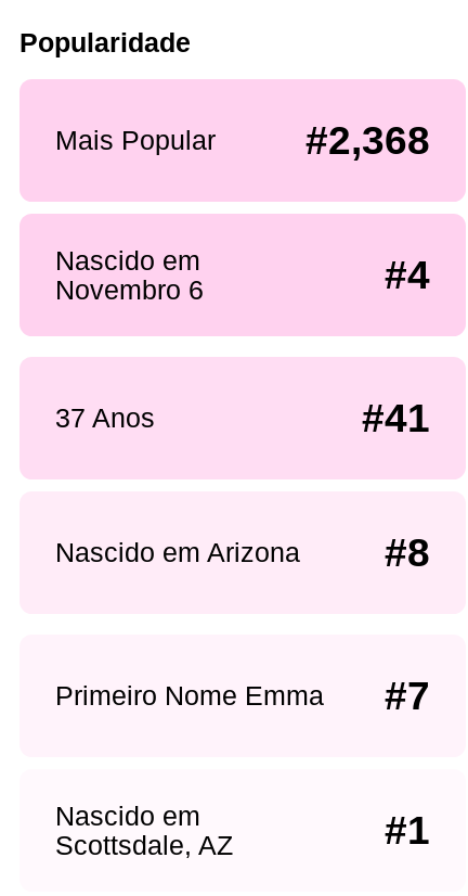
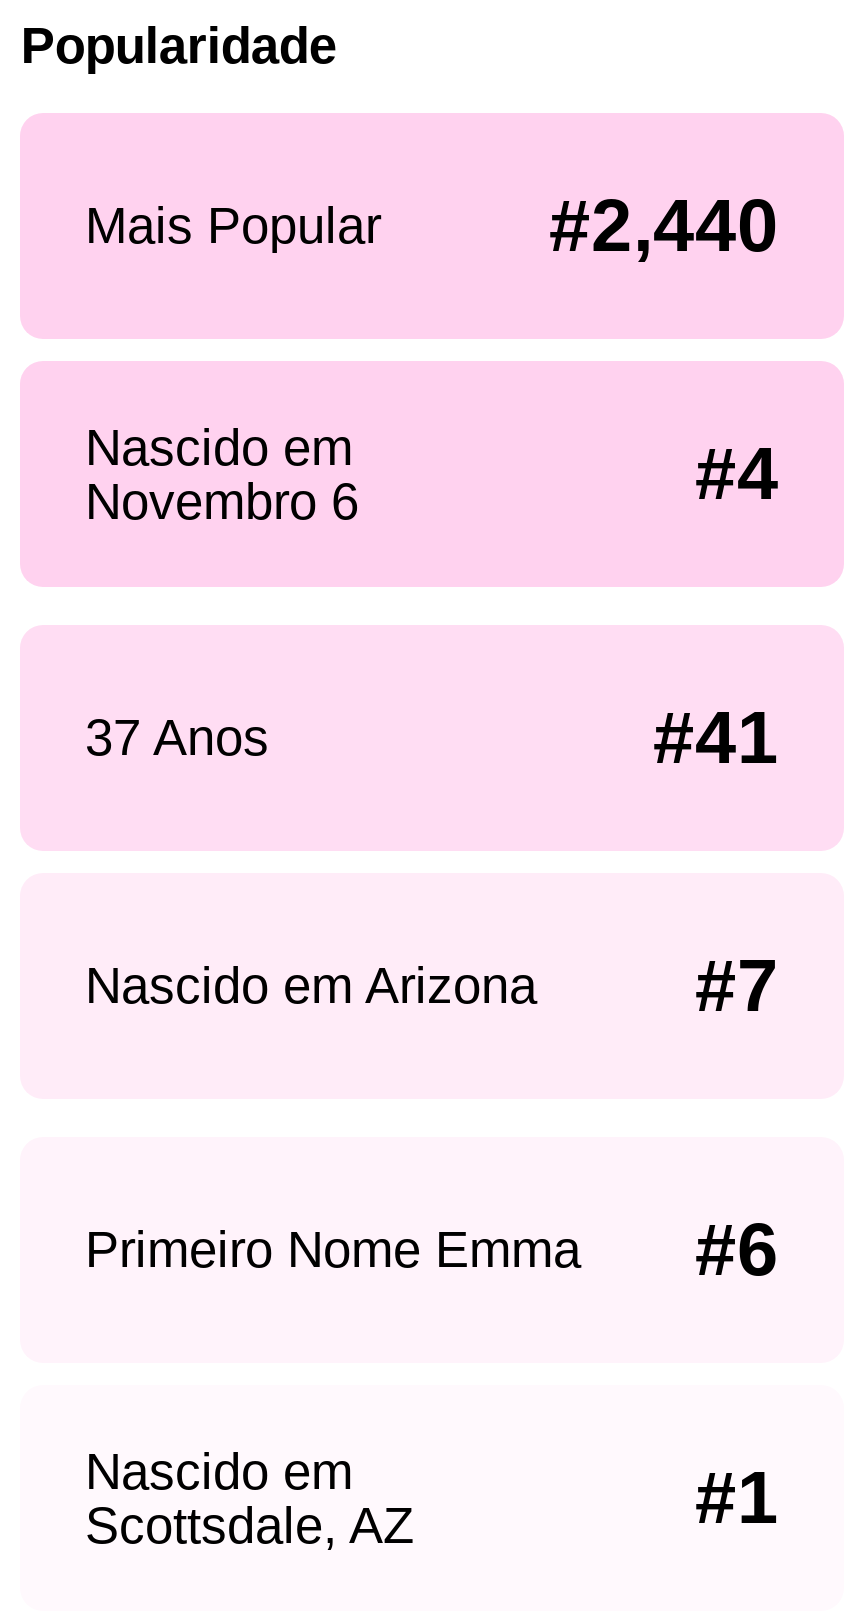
- #2,368
+ #2,440

- #8
+ #7

- #7
+ #6
